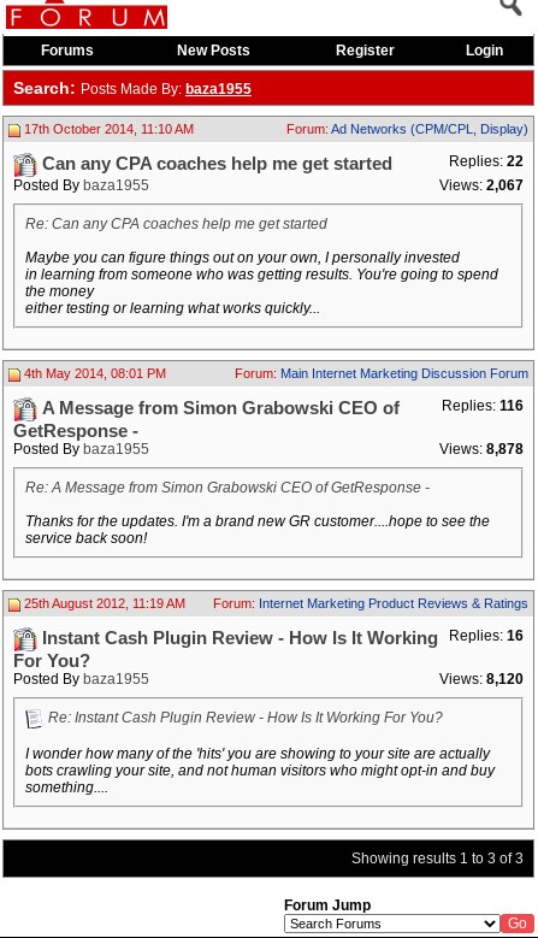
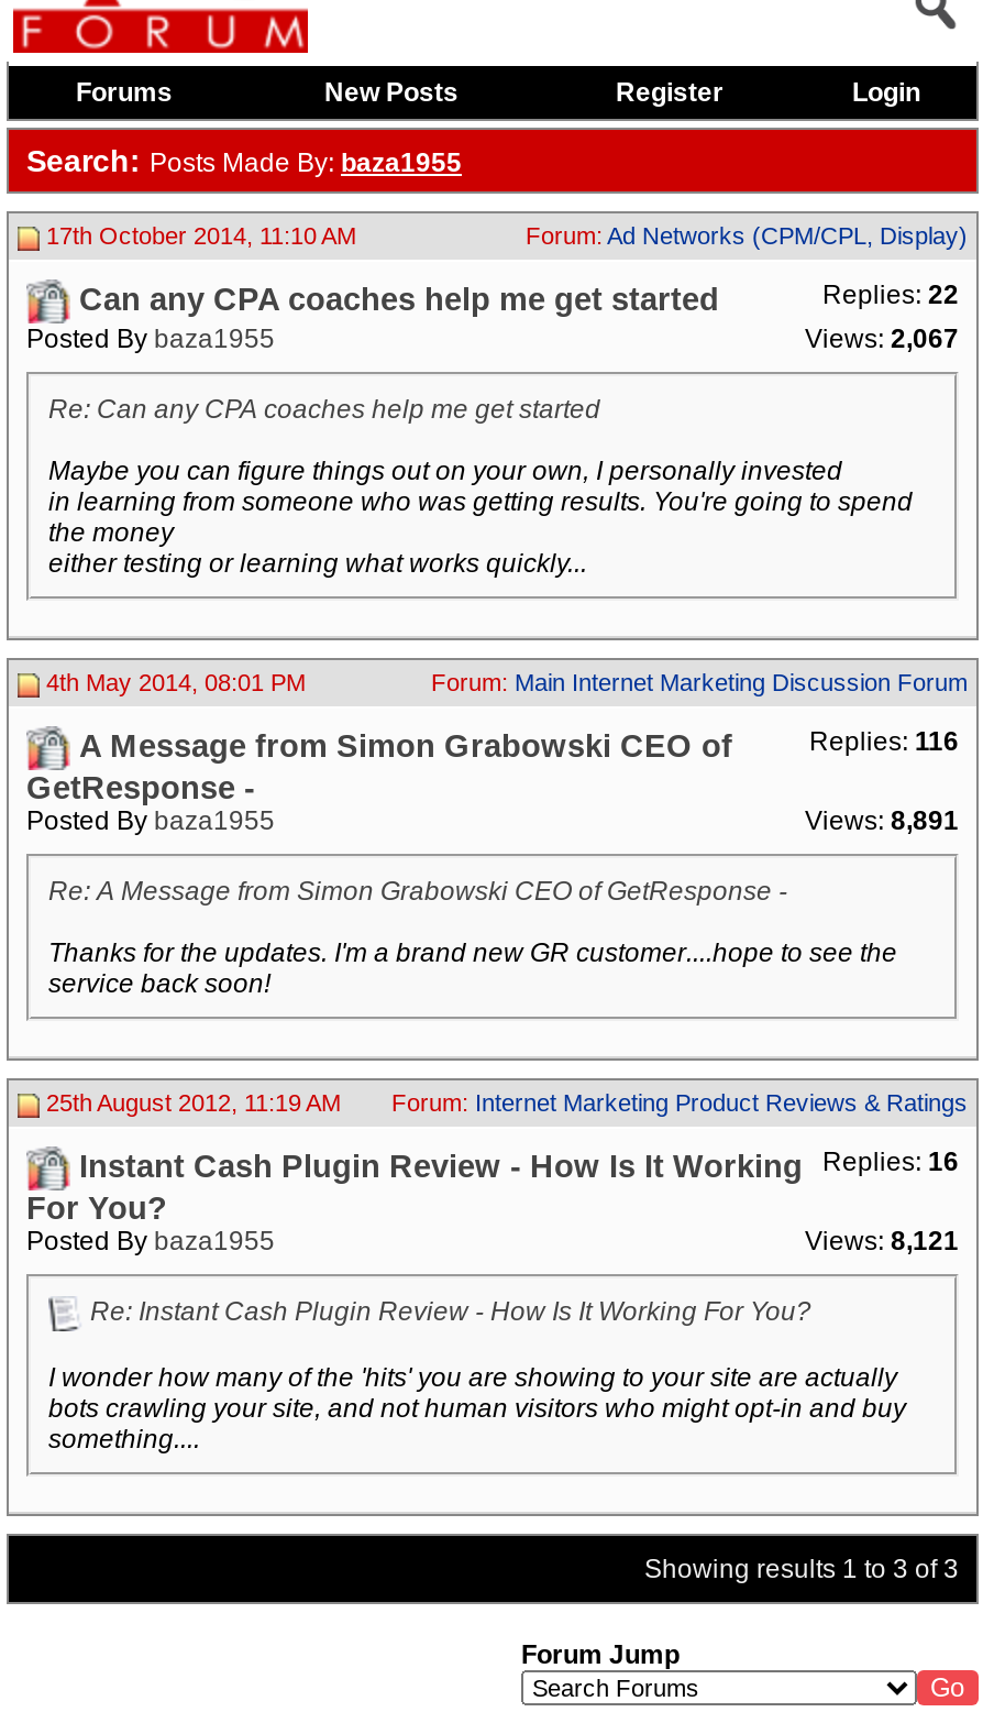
- Views: 8,878
+ Views: 8,891

- Views: 8,120
+ Views: 8,121
